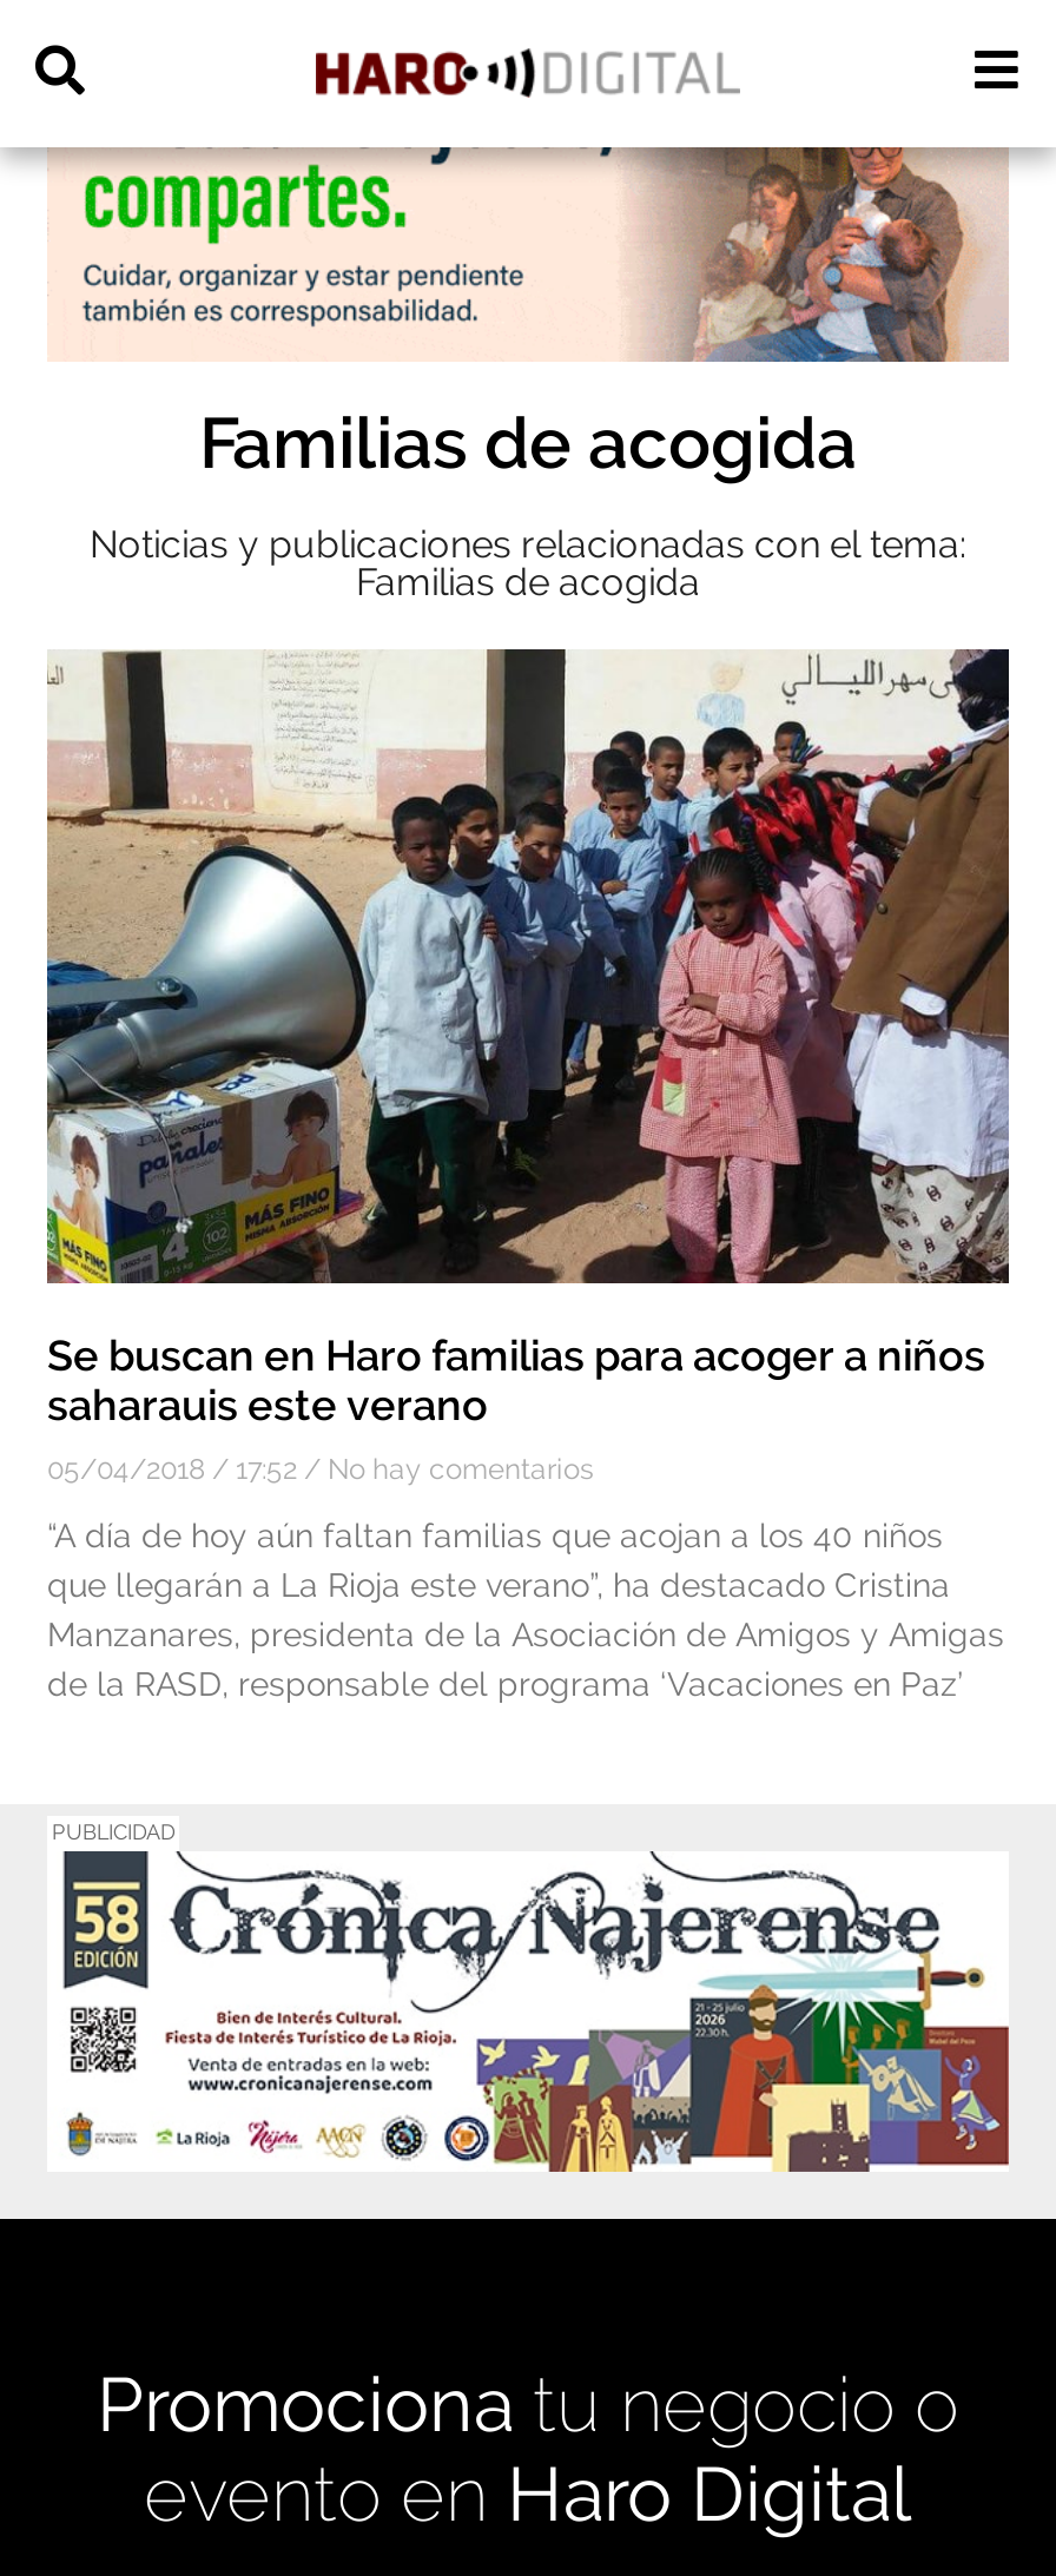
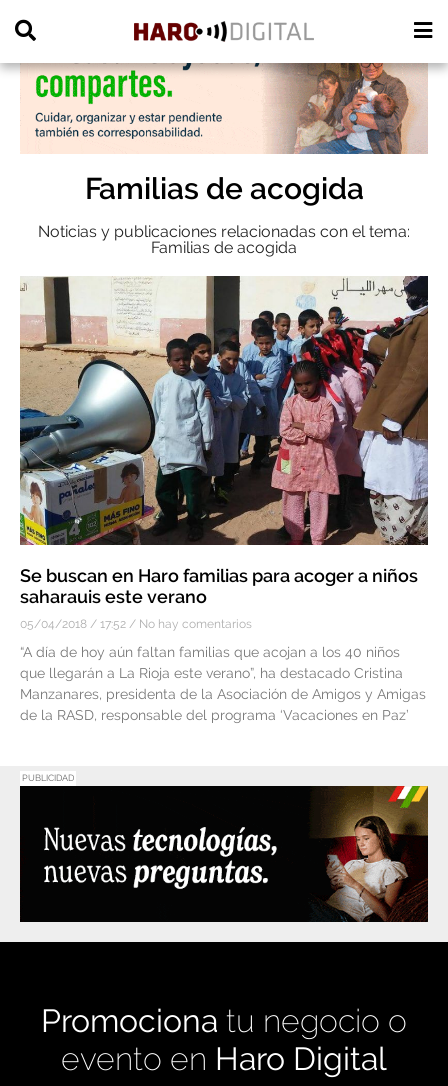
- [image]
+ [image]
